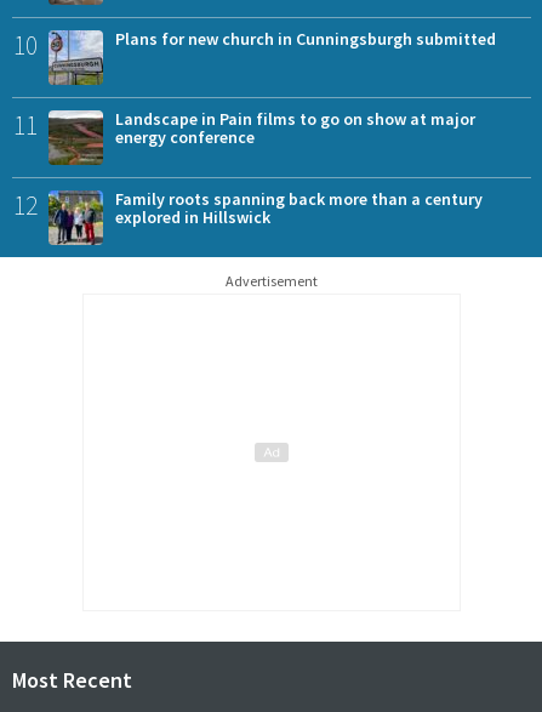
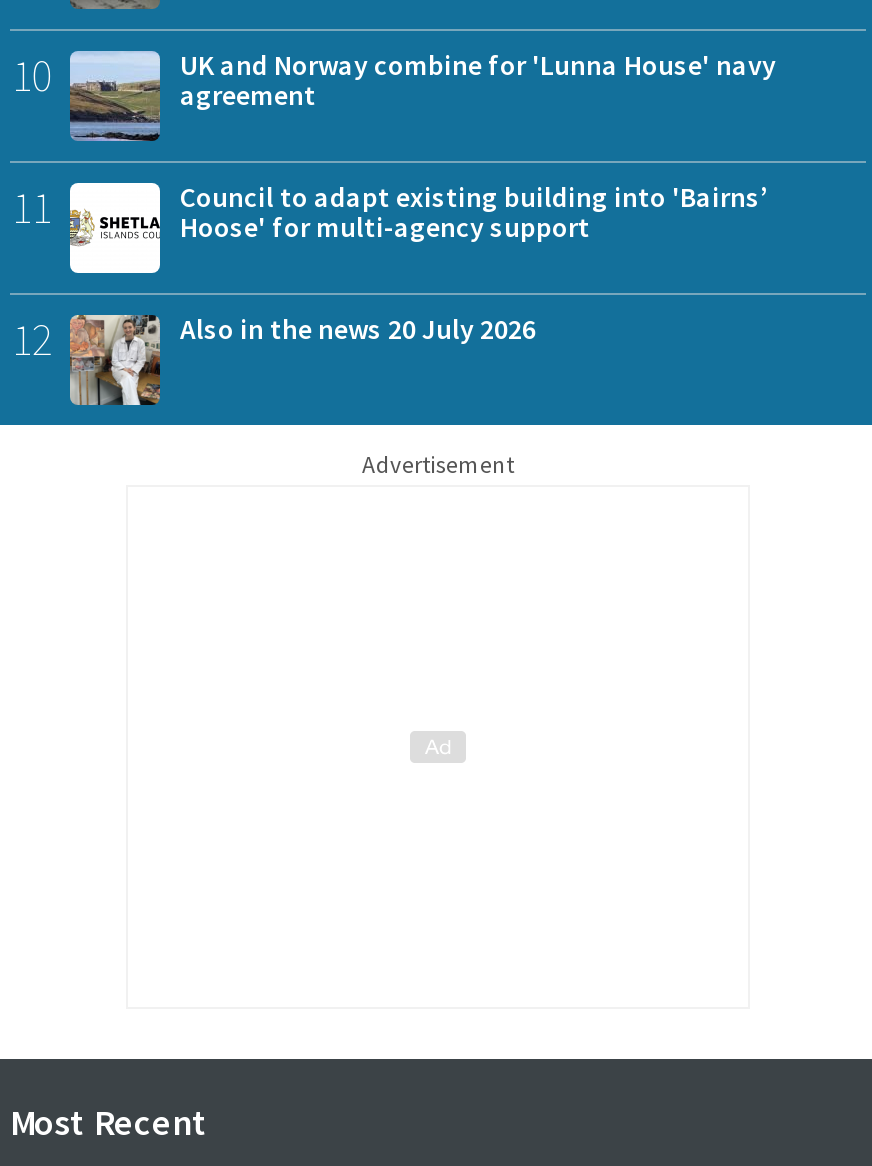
- [image]
- Plans for new church in Cunningsburgh submitted
+ [image]
+ UK and Norway combine for 'Lunna House' navy
+ agreement

- [image]
- Landscape in Pain films to go on show at major
- energy conference
+ [image]
+ Council to adapt existing building into 'Bairns’
+ Hoose' for multi-agency support

- [image]
- Family roots spanning back more than a century
- explored in Hillswick
+ [image]
+ Also in the news 20 July 2026
